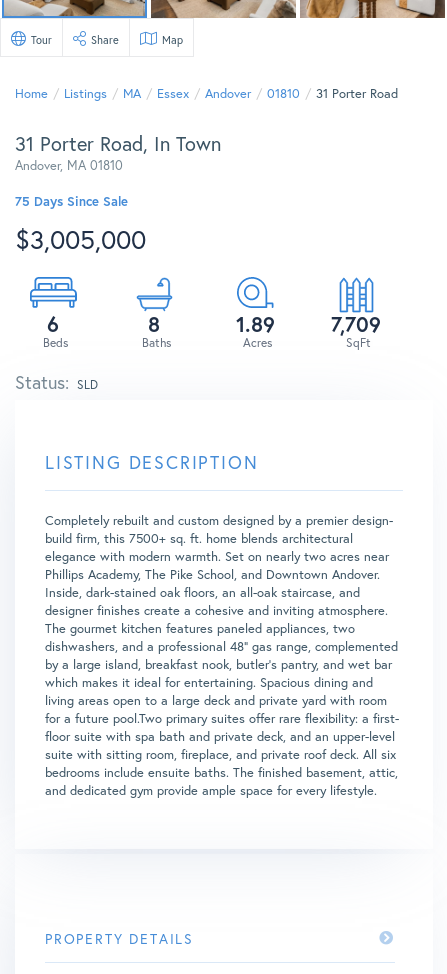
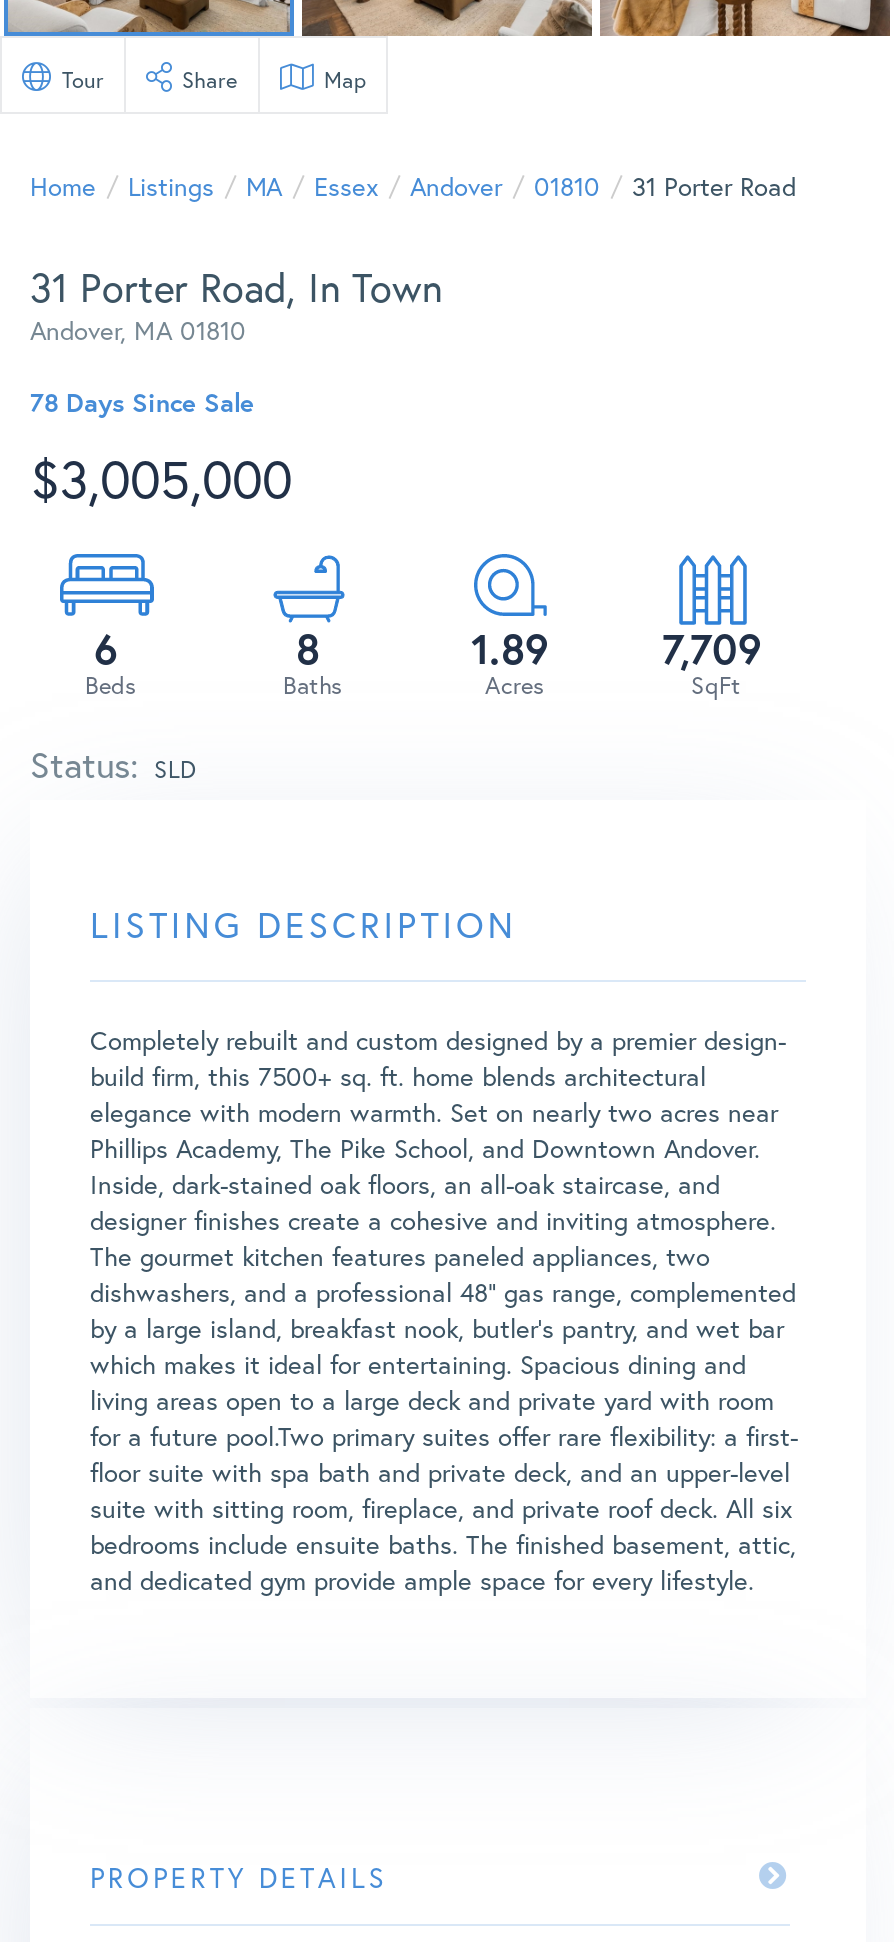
- 75 Days Since Sale
+ 78 Days Since Sale
